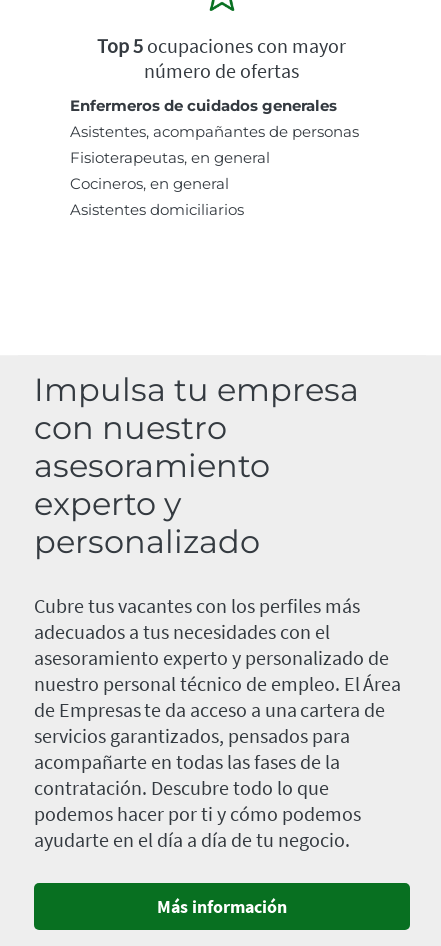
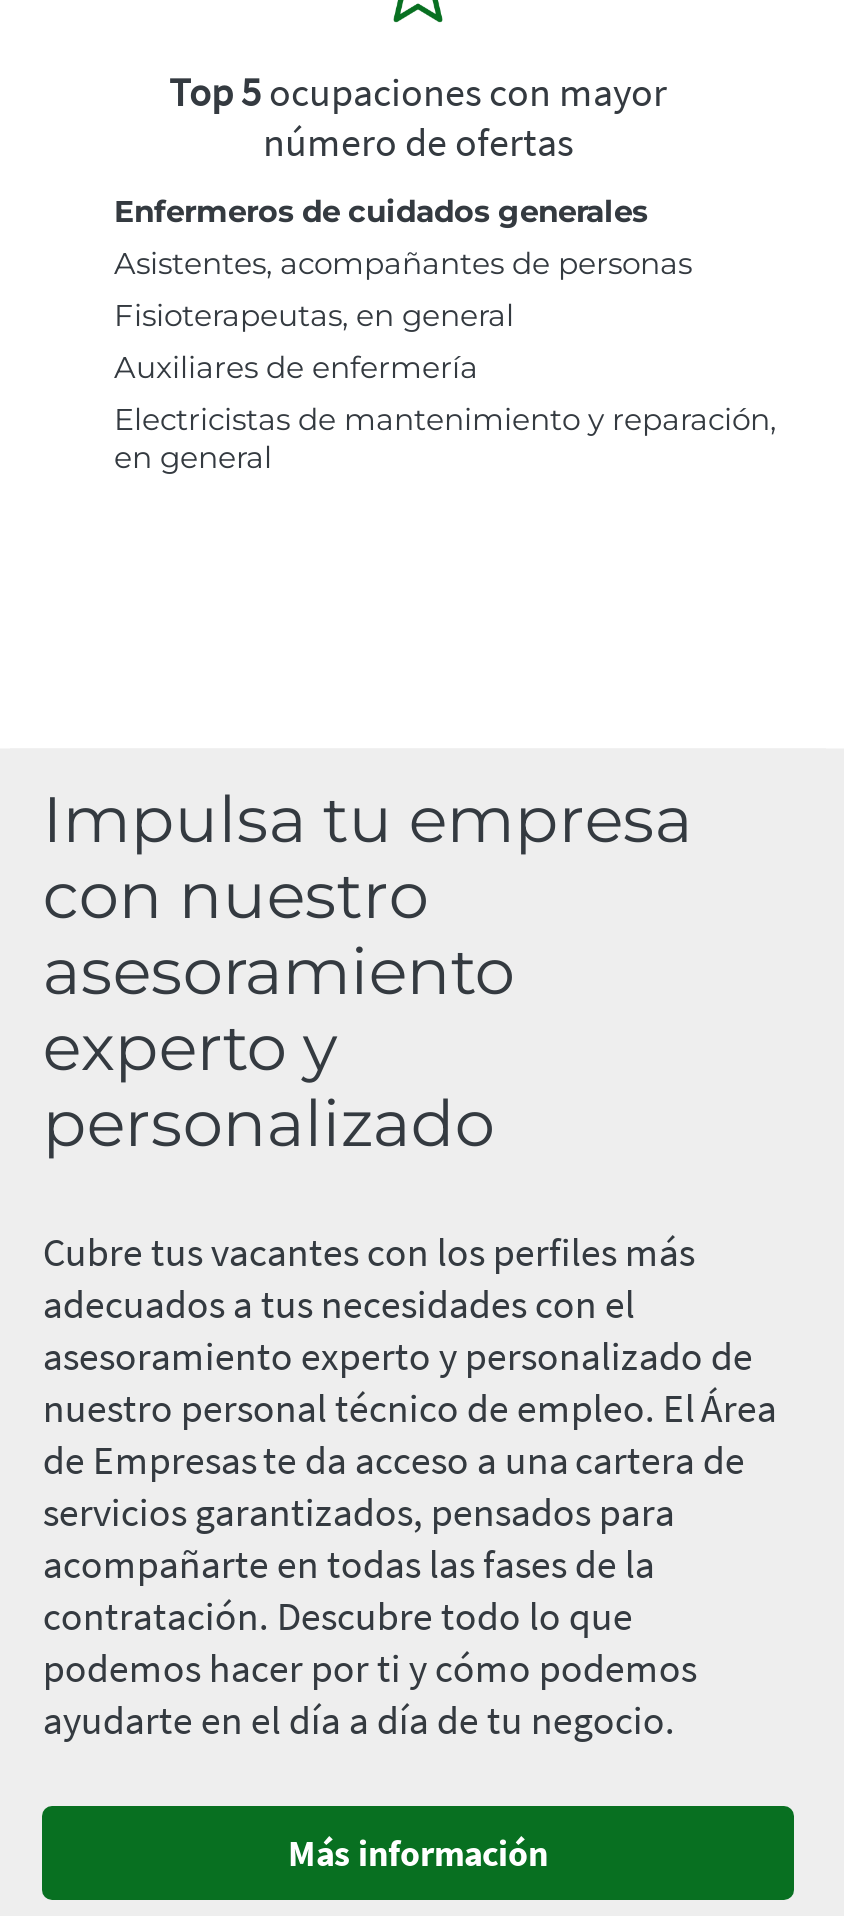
- Cocineros, en general
- Asistentes domiciliarios
+ Auxiliares de enfermería
+ Electricistas de mantenimiento y reparación,
+ en general
